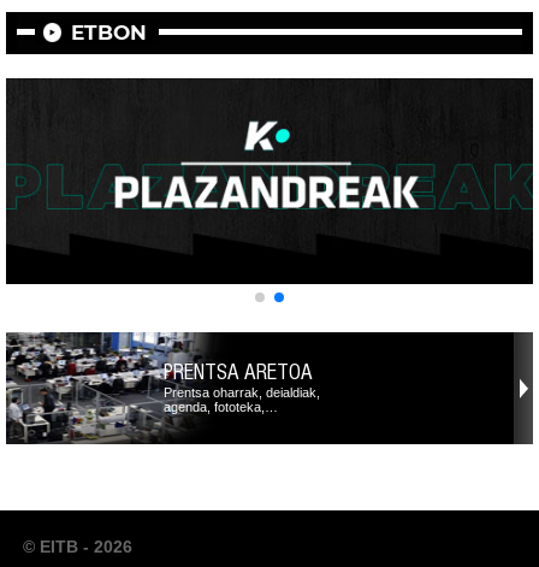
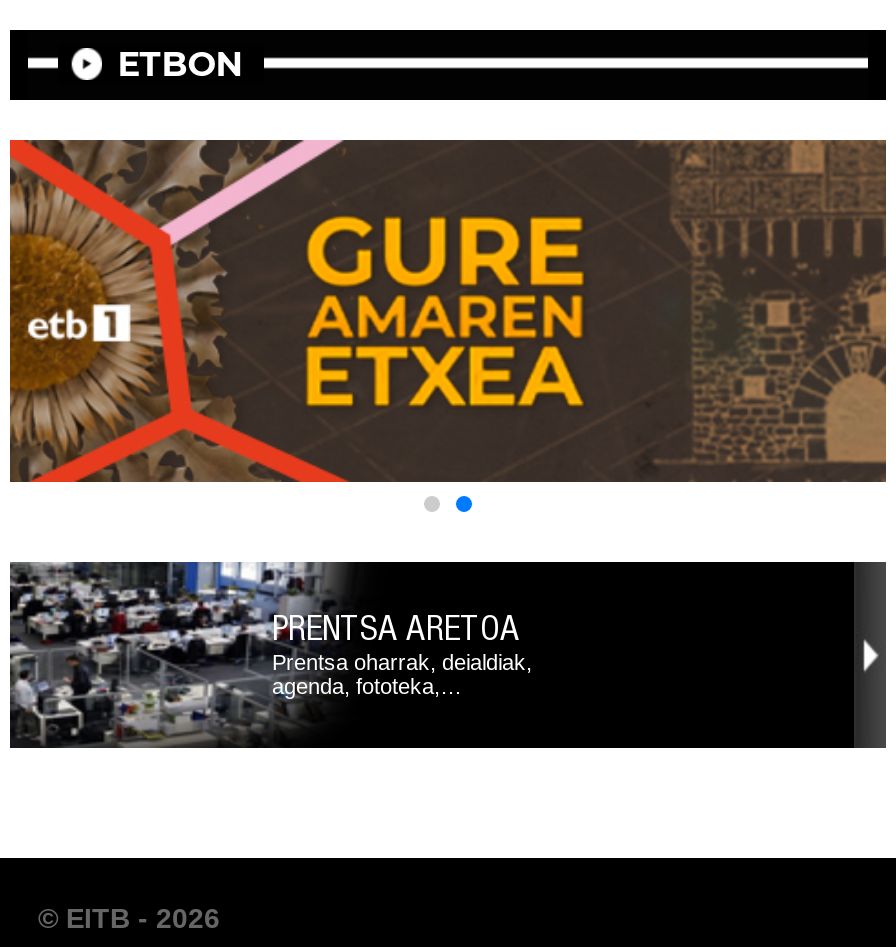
- [image]
+ [image]
